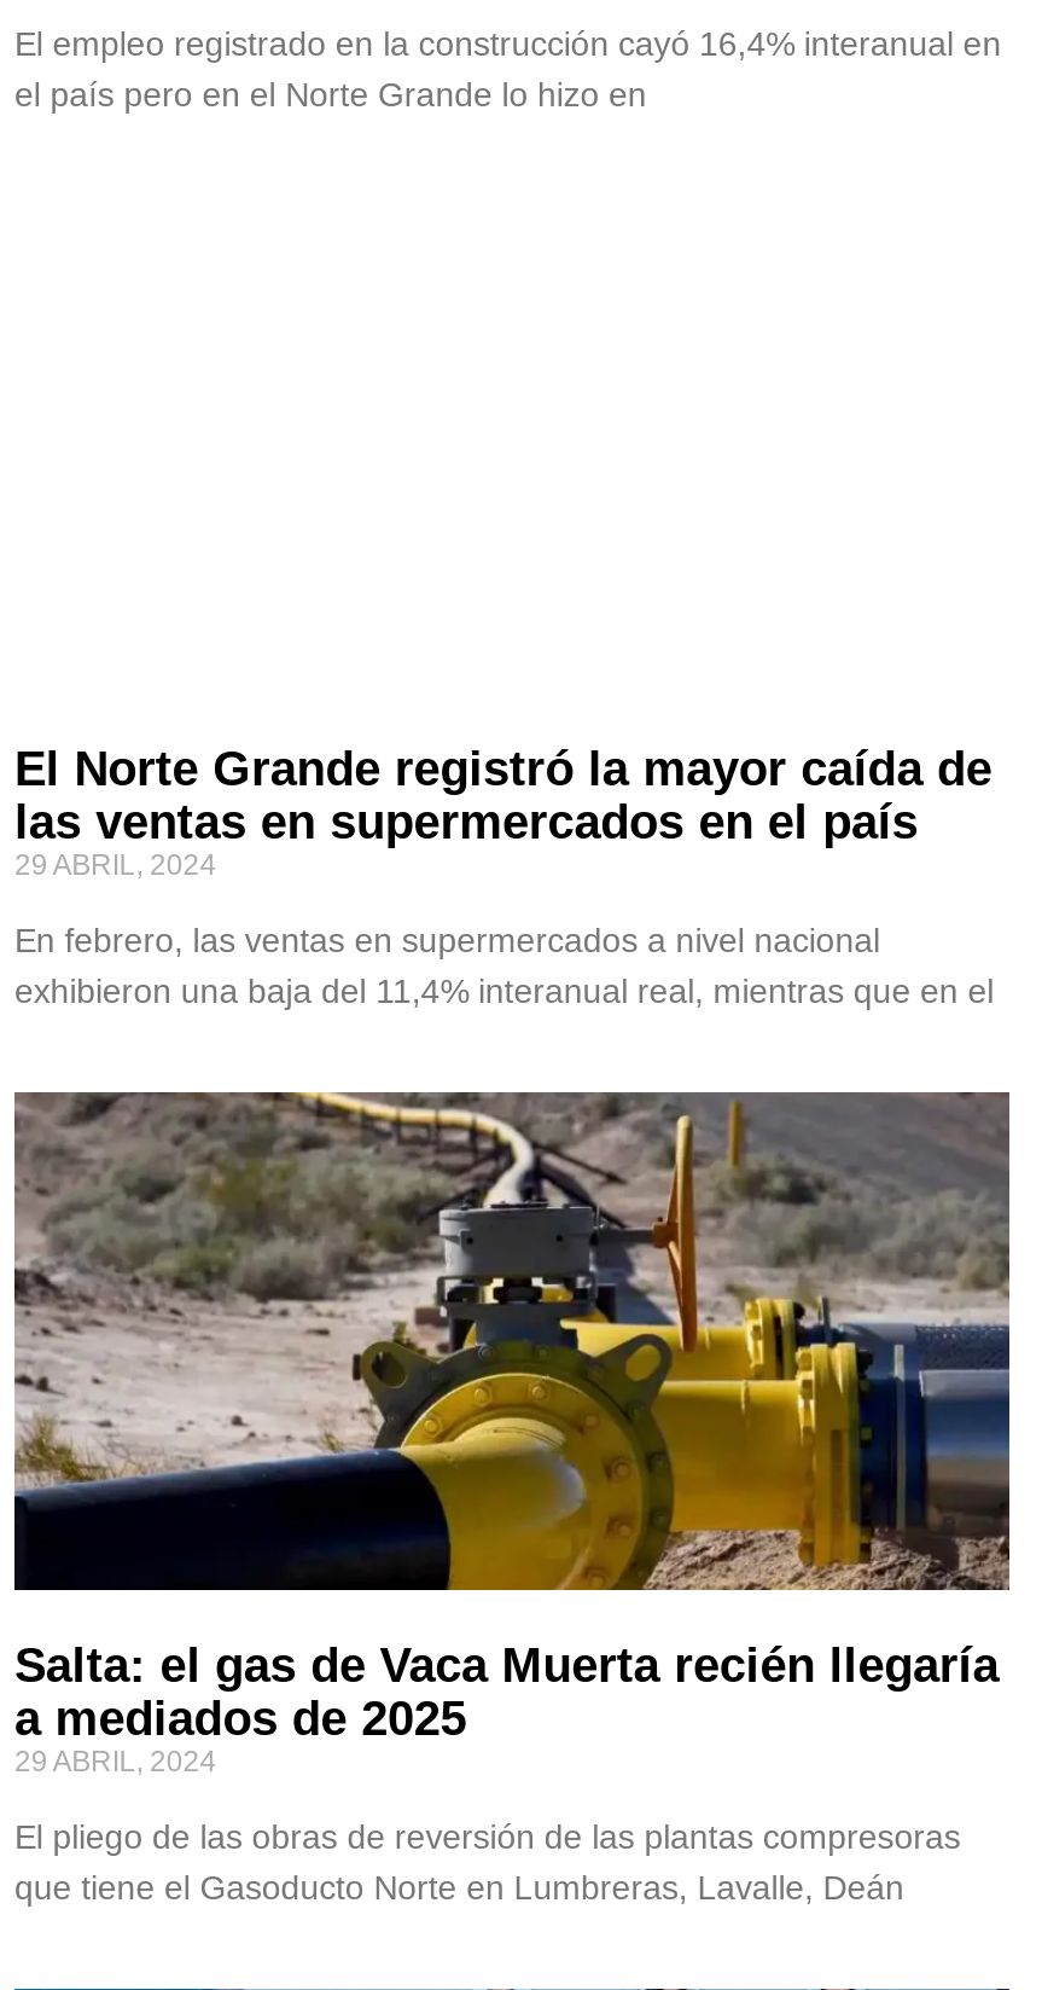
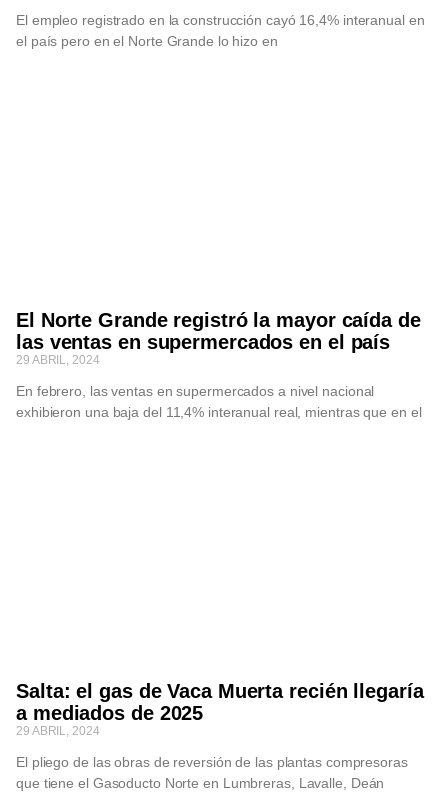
- [image]
